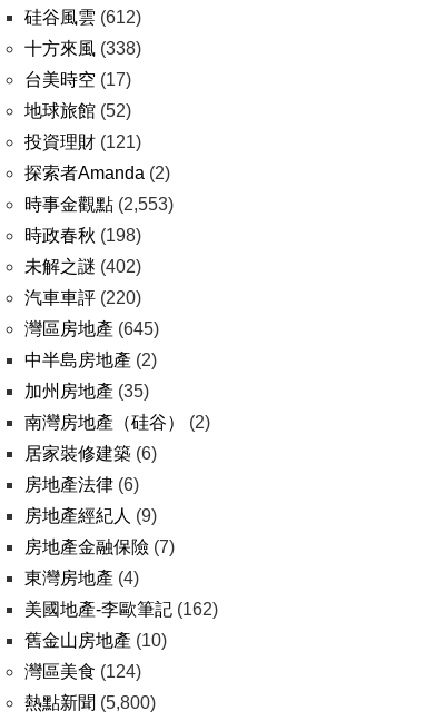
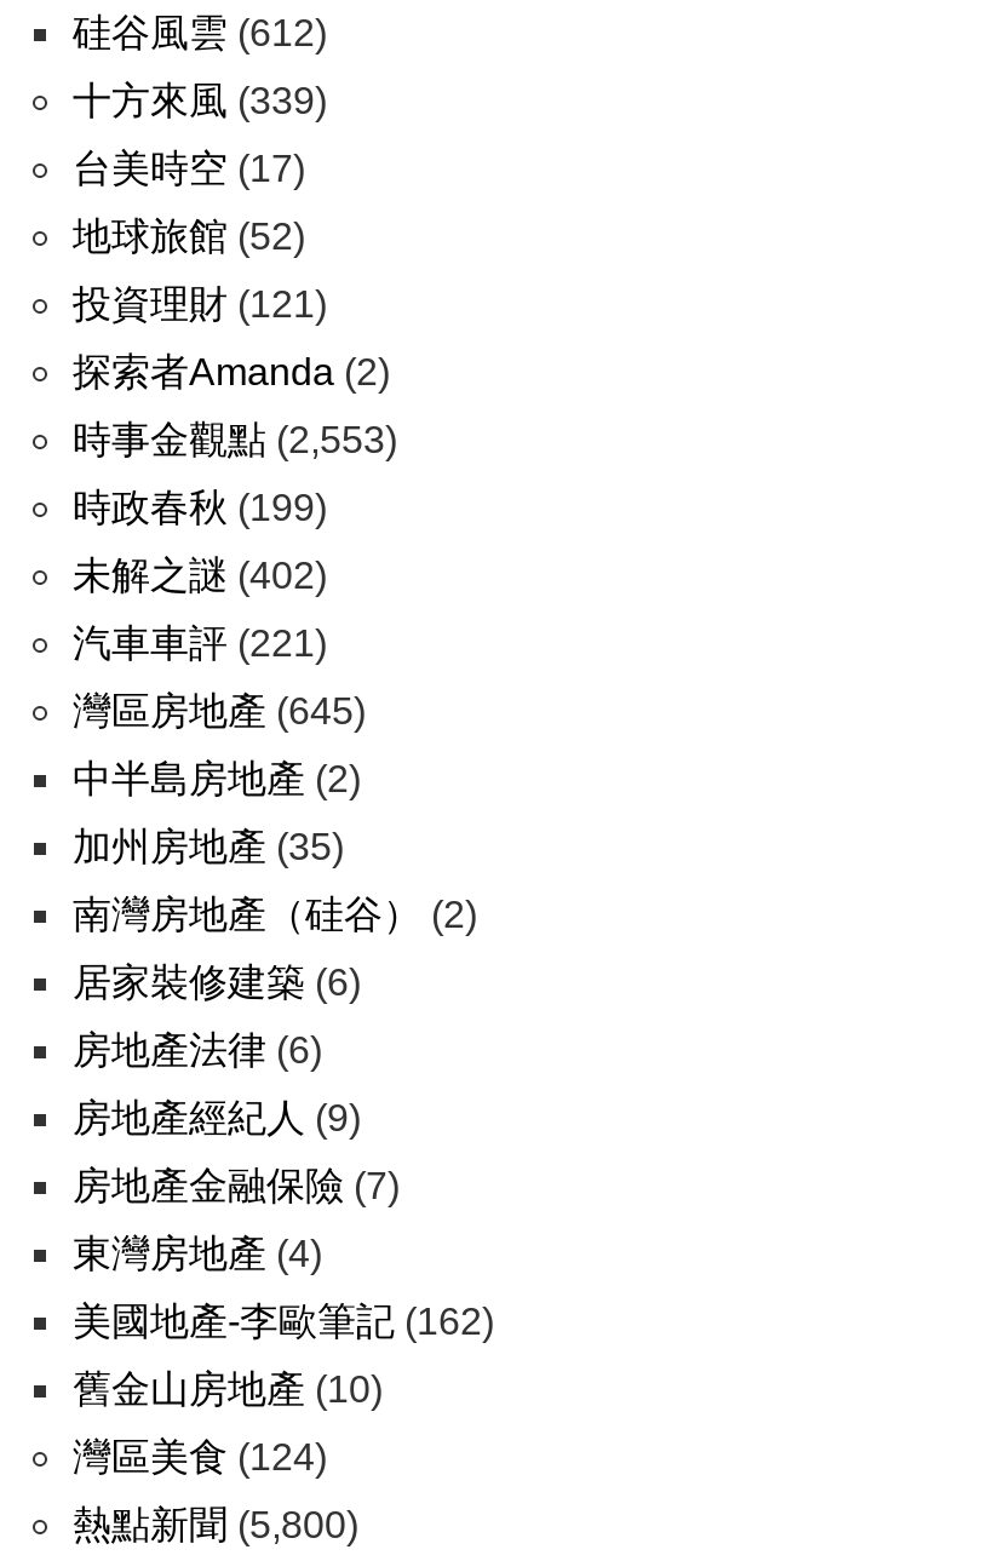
- 十方來風(338)
+ 十方來風(339)

- 時政春秋(198)
+ 時政春秋(199)

- 汽車車評(220)
+ 汽車車評(221)
